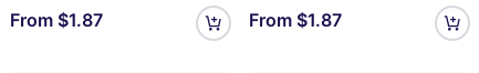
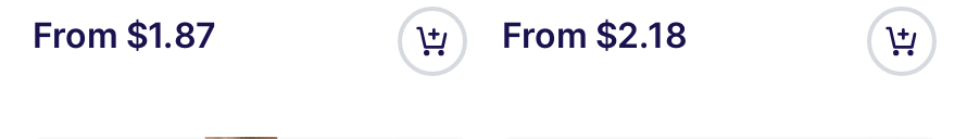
- From $1.87
+ From $2.18
